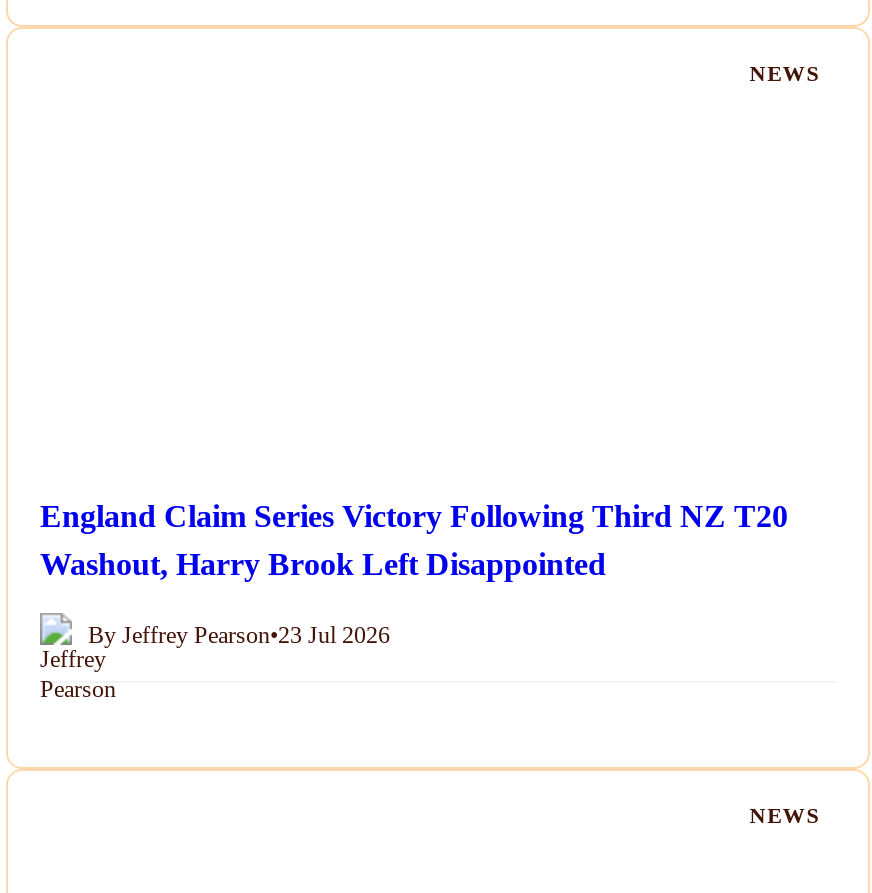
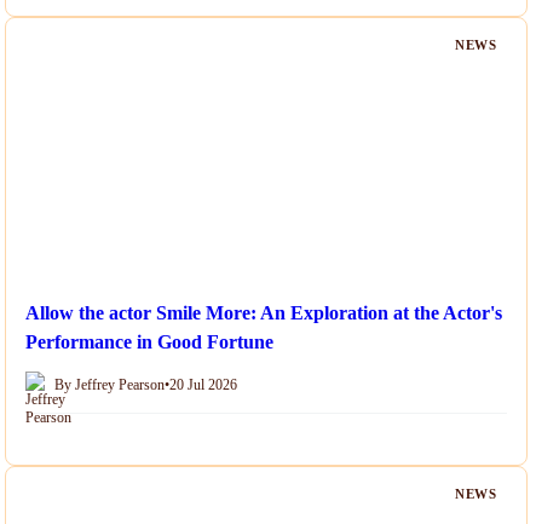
- England Claim Series Victory Following Third NZ T20
- Washout, Harry Brook Left Disappointed
+ Allow the actor Smile More: An Exploration at the Actor's
+ Performance in Good Fortune

- By Jeffrey Pearson•23 Jul 2026
+ By Jeffrey Pearson•20 Jul 2026
